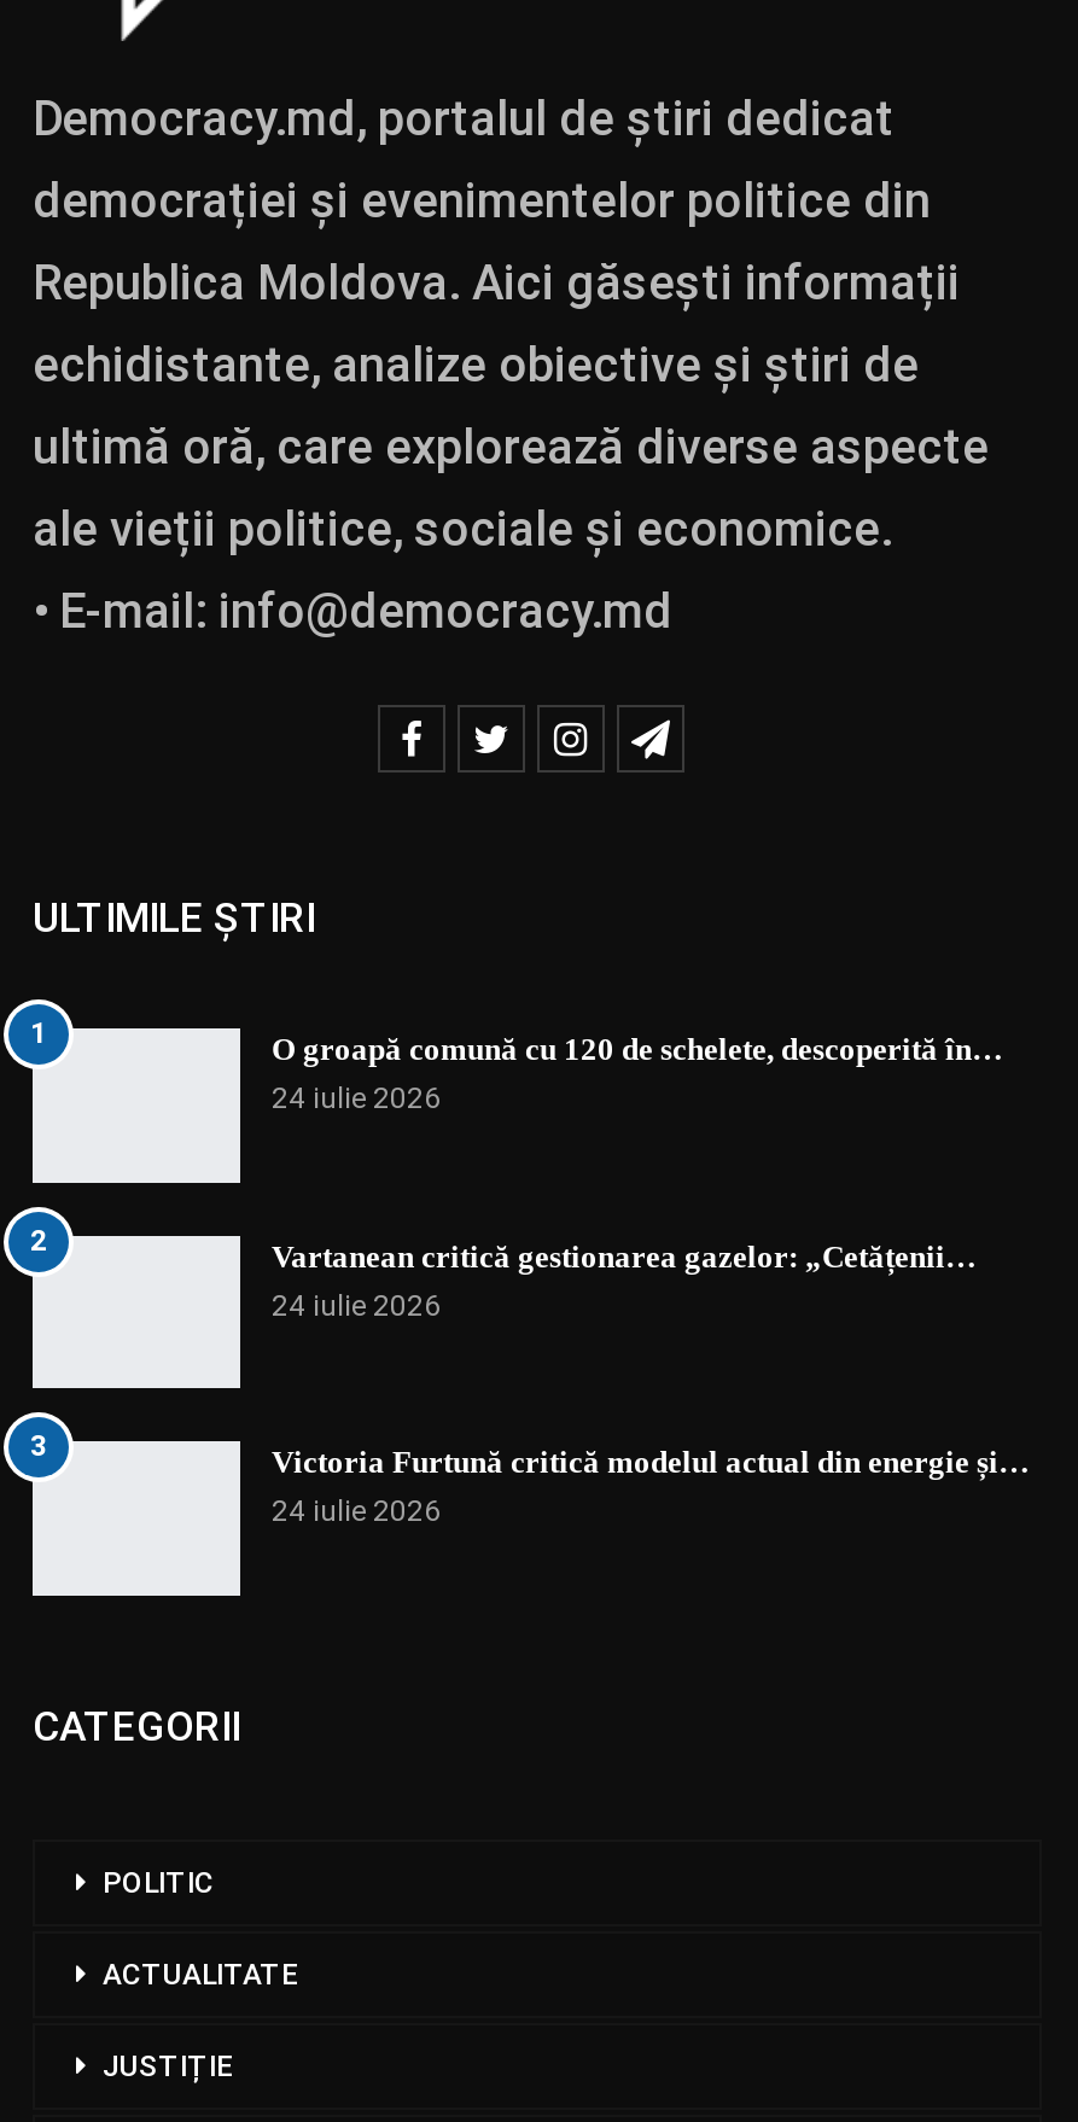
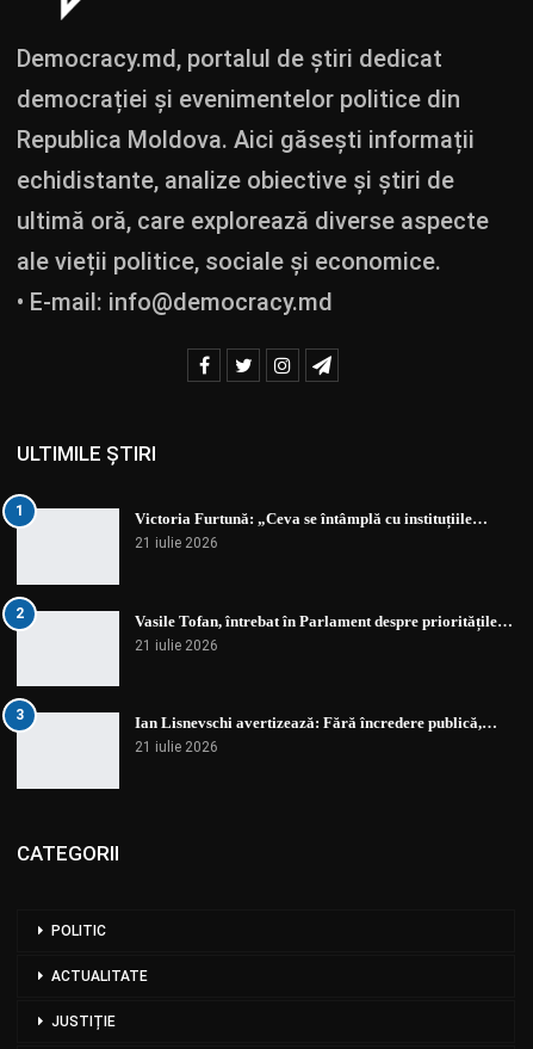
- O groapă comună cu 120 de schelete, descoperită în…
- 24 iulie 2026
+ Victoria Furtună: „Ceva se întâmplă cu instituțiile…
+ 21 iulie 2026

- Vartanean critică gestionarea gazelor: „Cetățenii…
- 24 iulie 2026
+ Vasile Tofan, întrebat în Parlament despre prioritățile…
+ 21 iulie 2026

- Victoria Furtună critică modelul actual din energie și…
- 24 iulie 2026
+ Ian Lisnevschi avertizează: Fără încredere publică,…
+ 21 iulie 2026
